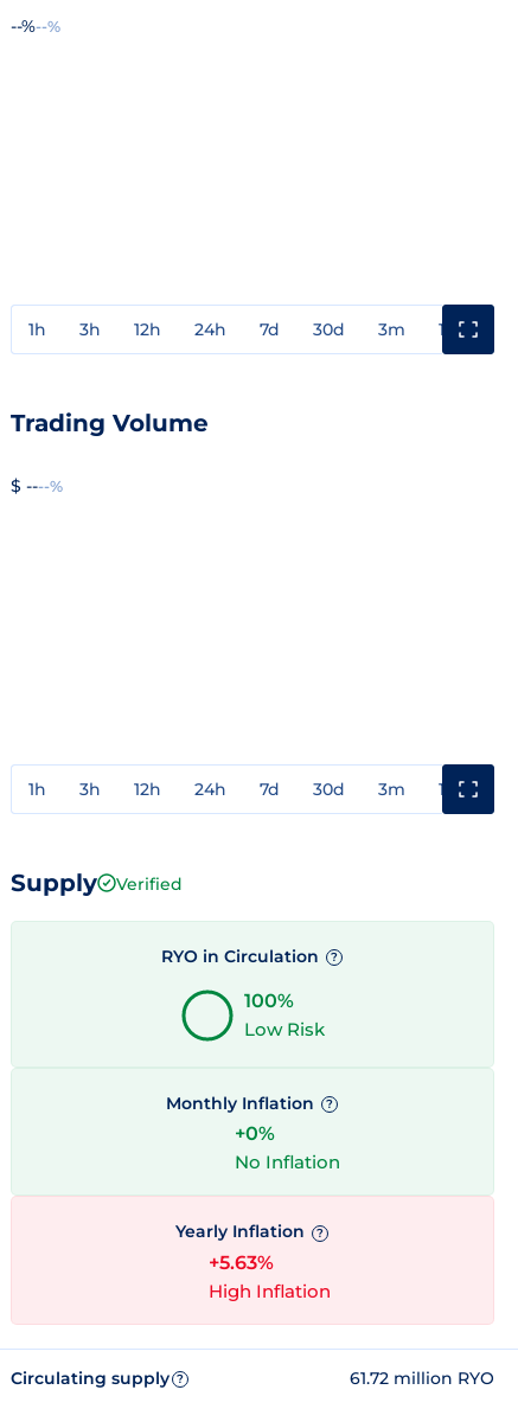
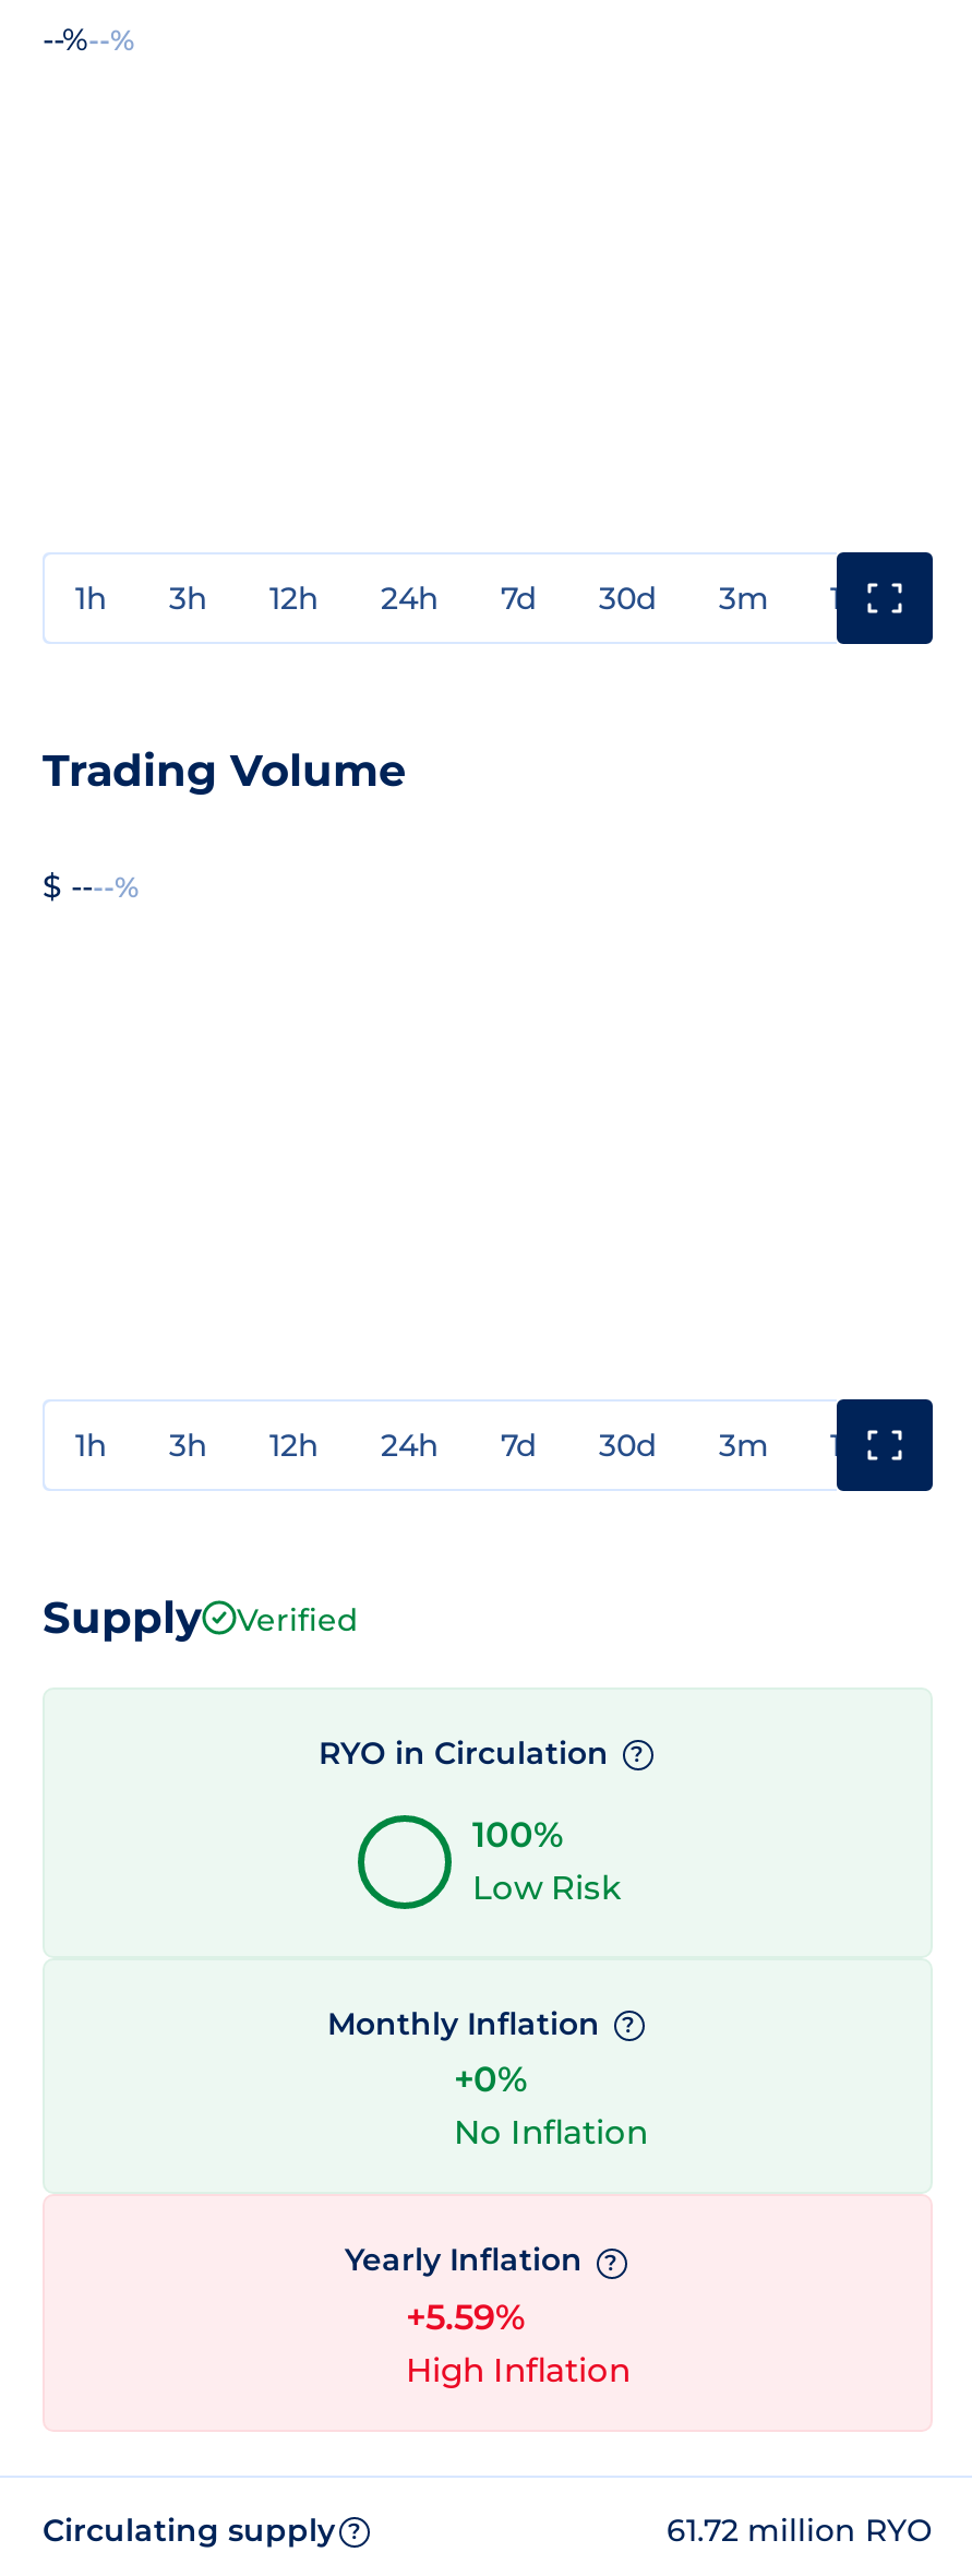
- +5.63%
+ +5.59%
